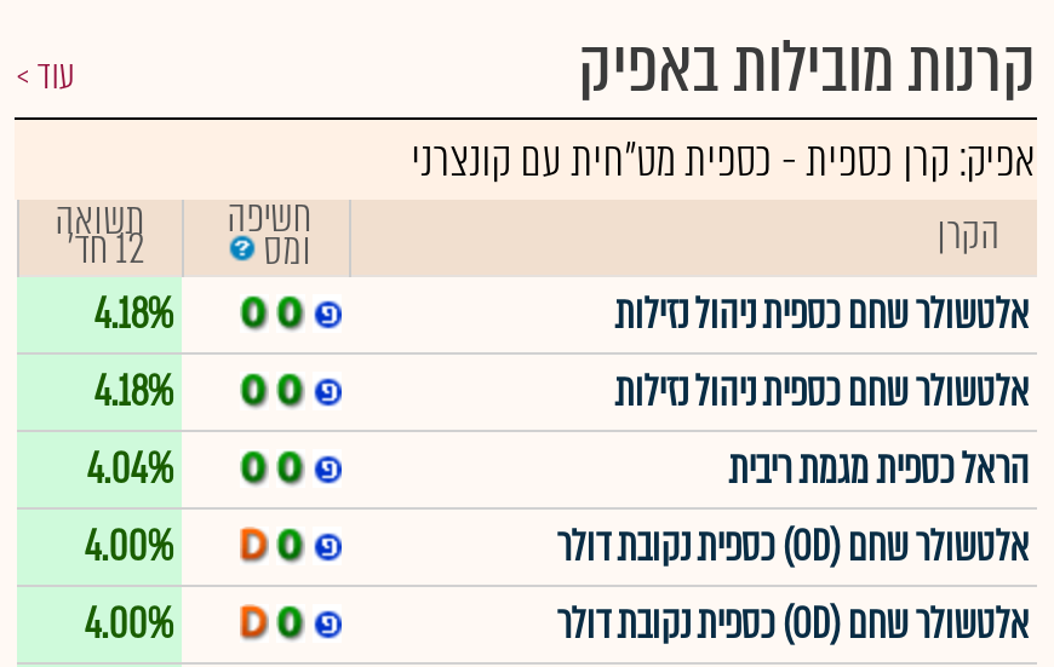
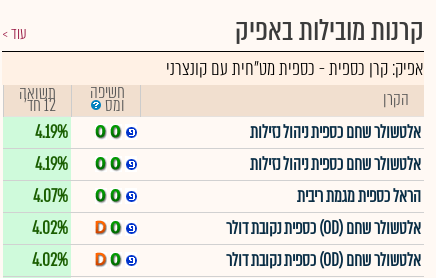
- 4.18%
+ 4.19%

- 4.18%
+ 4.19%

- 4.04%
+ 4.07%

- 4.00%
+ 4.02%

- 4.00%
+ 4.02%
